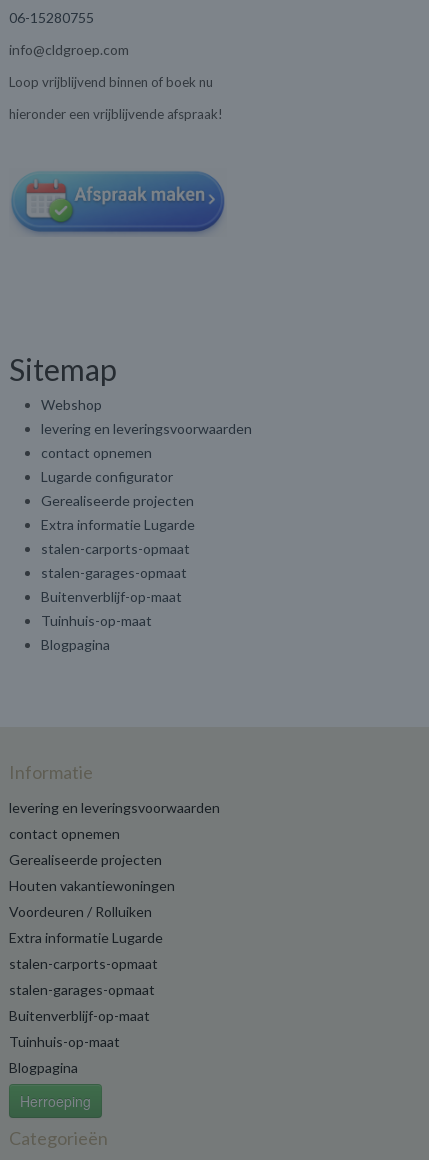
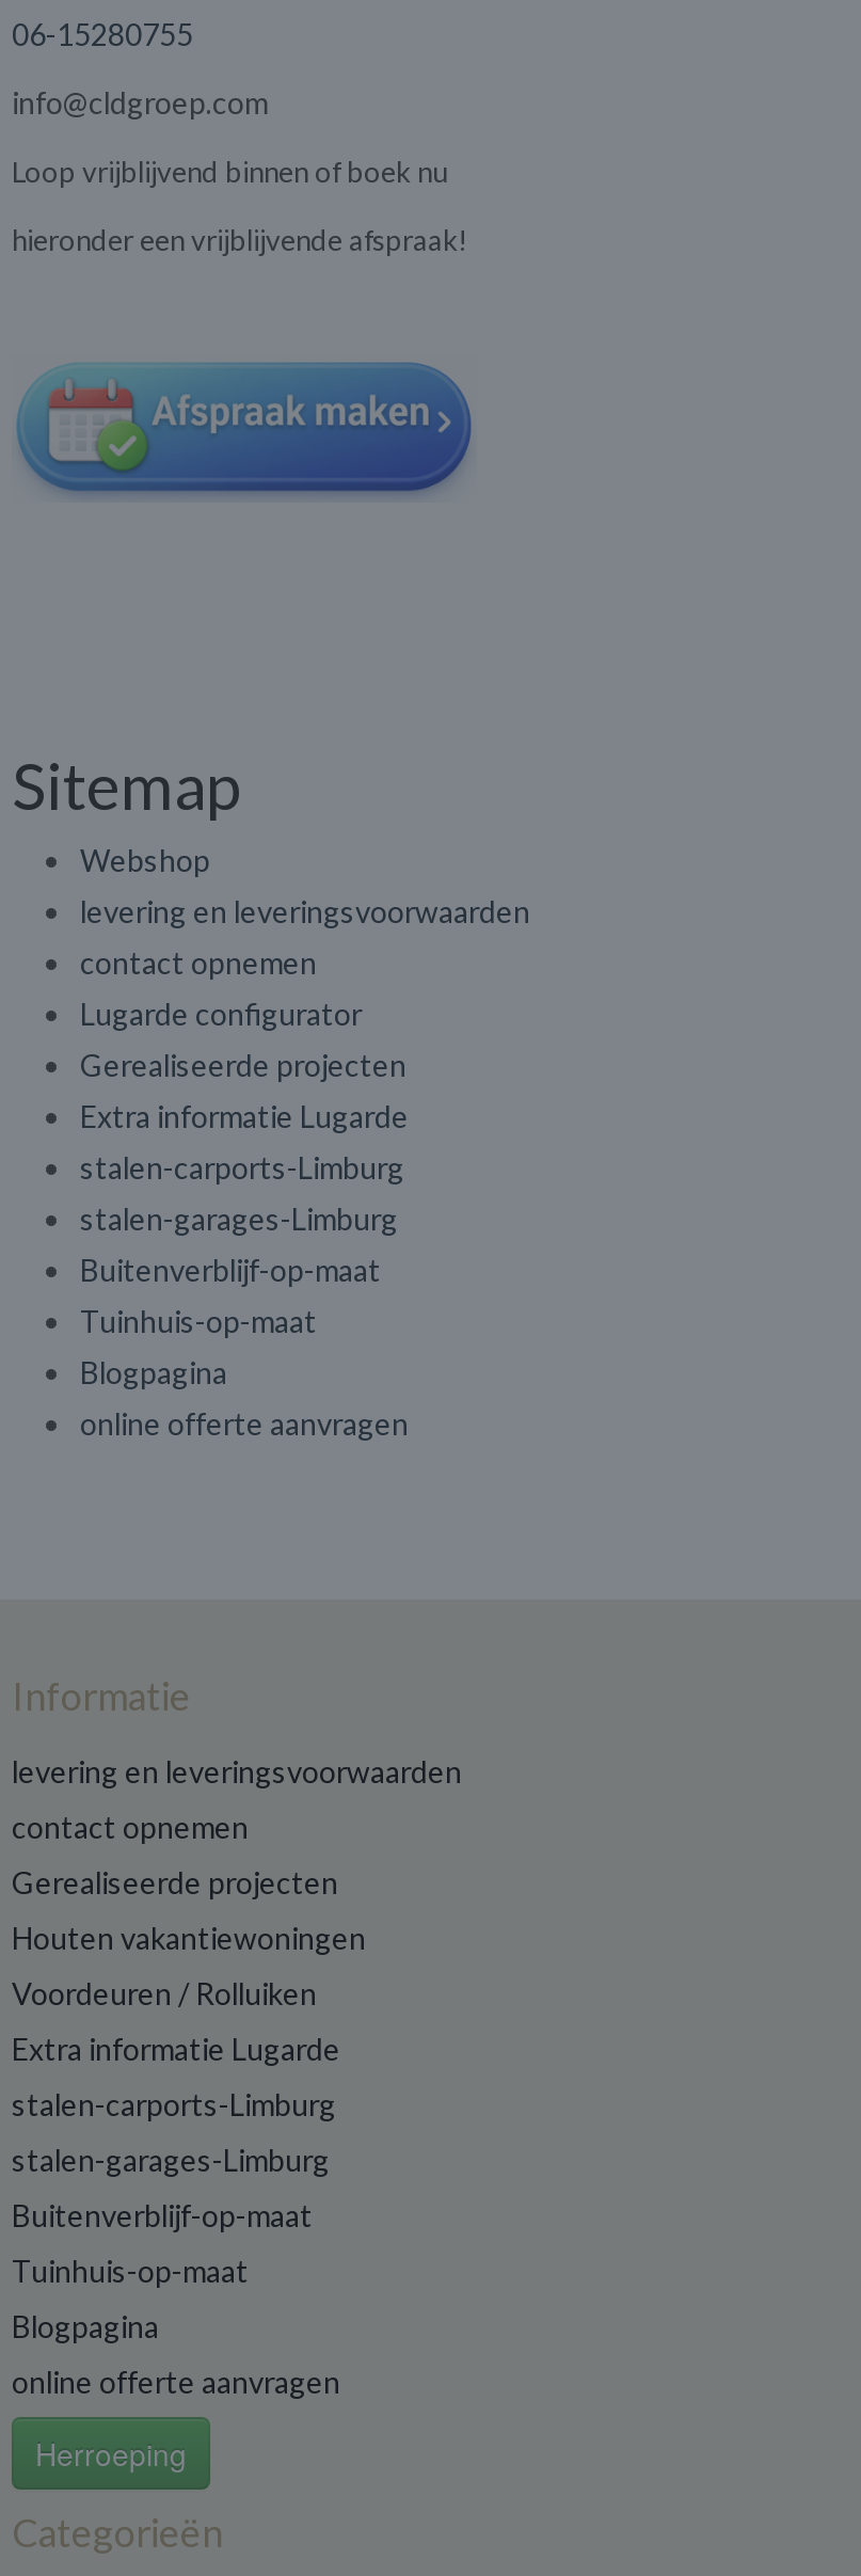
- stalen-carports-opmaat
- stalen-garages-opmaat
+ stalen-carports-Limburg
+ stalen-garages-Limburg

+ online offerte aanvragen

- stalen-carports-opmaat
+ stalen-carports-Limburg

- stalen-garages-opmaat
+ stalen-garages-Limburg

+ online offerte aanvragen
